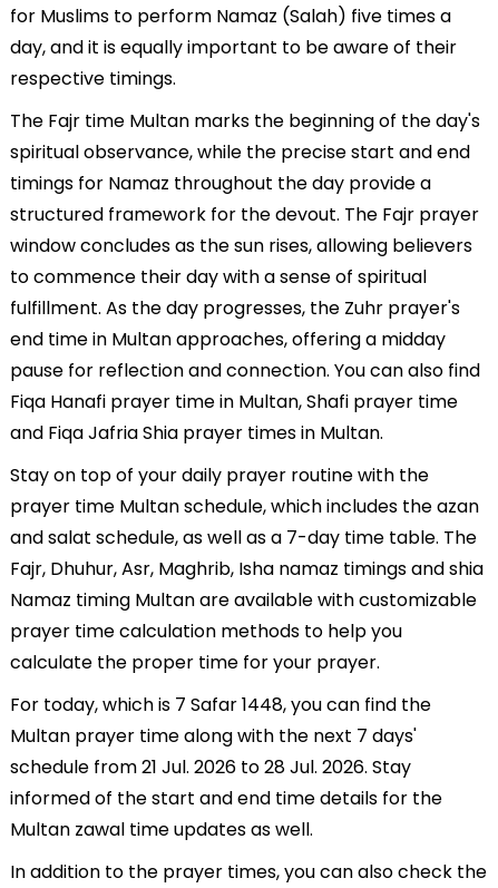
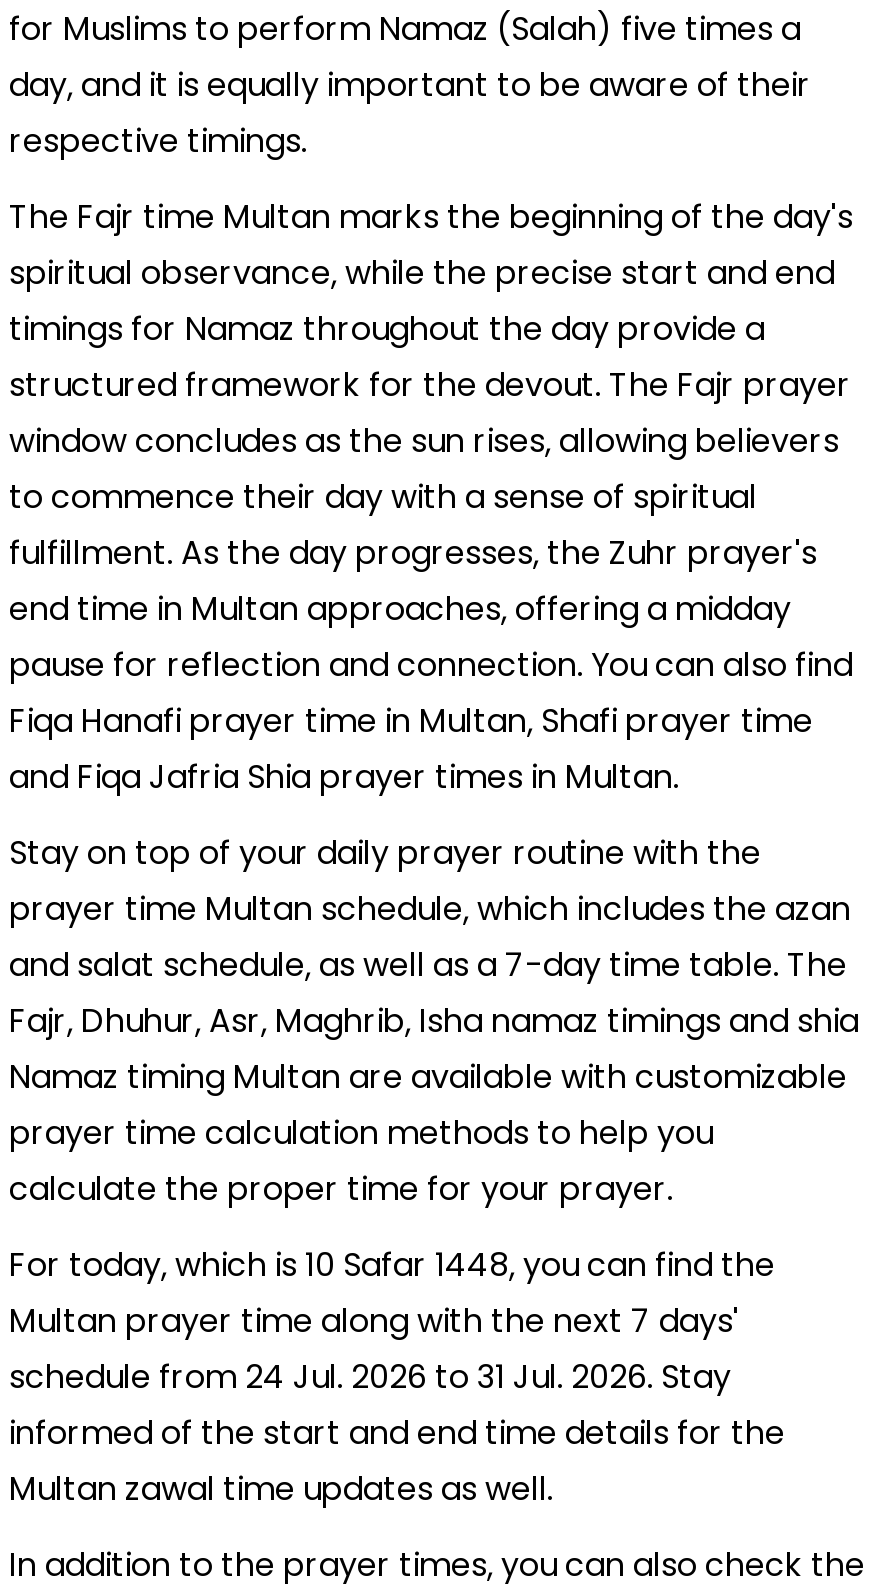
- For today, which is 7 Safar 1448, you can find the
+ For today, which is 10 Safar 1448, you can find the

- schedule from 21 Jul. 2026 to 28 Jul. 2026. Stay
+ schedule from 24 Jul. 2026 to 31 Jul. 2026. Stay
